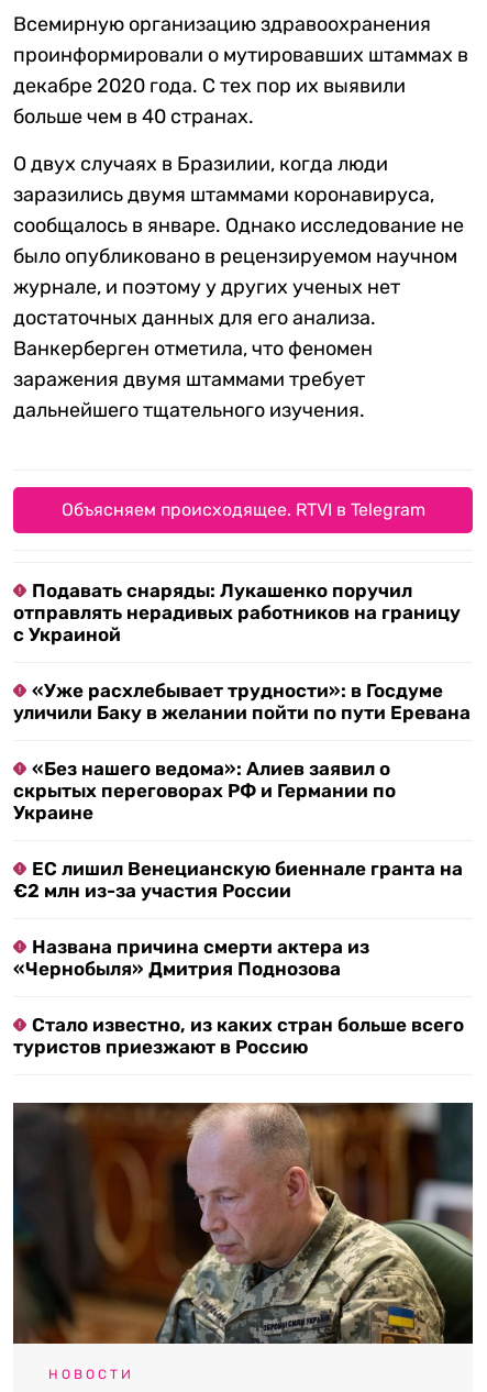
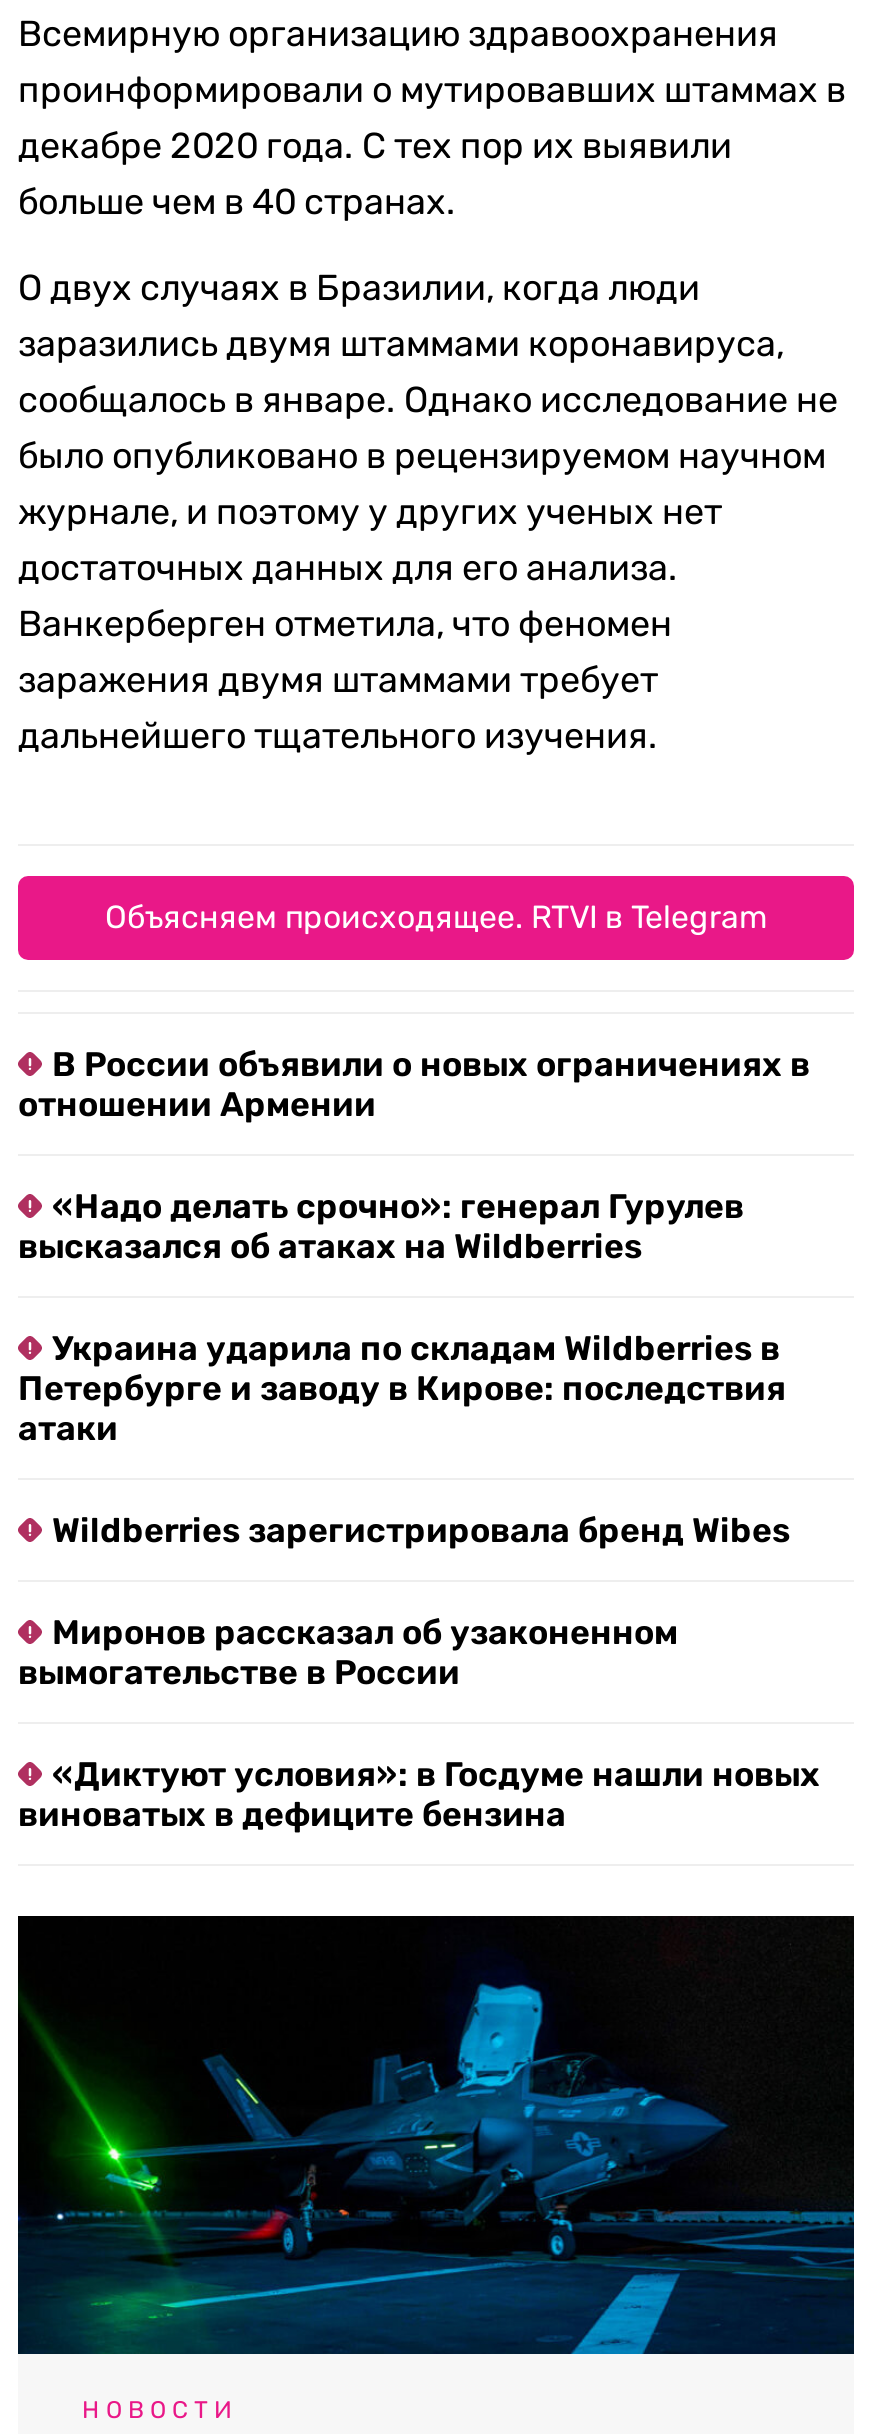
- Подавать снаряды: Лукашенко поручил
- отправлять нерадивых работников на границу
- с Украиной
+ В России объявили о новых ограничениях в
+ отношении Армении

- «Уже расхлебывает трудности»: в Госдуме
- уличили Баку в желании пойти по пути Еревана
+ «Надо делать срочно»: генерал Гурулев
+ высказался об атаках на Wildberries

- «Без нашего ведома»: Алиев заявил о
- скрытых переговорах РФ и Германии по
- Украине
+ Украина ударила по складам Wildberries в
+ Петербурге и заводу в Кирове: последствия
+ атаки

- ЕС лишил Венецианскую биеннале гранта на
- €2 млн из-за участия России
+ Wildberries зарегистрировала бренд Wibes

- Названа причина смерти актера из
- «Чернобыля» Дмитрия Поднозова
+ Миронов рассказал об узаконенном
+ вымогательстве в России

- Стало известно, из каких стран больше всего
- туристов приезжают в Россию
+ «Диктуют условия»: в Госдуме нашли новых
+ виноватых в дефиците бензина

- [image]
+ [image]
